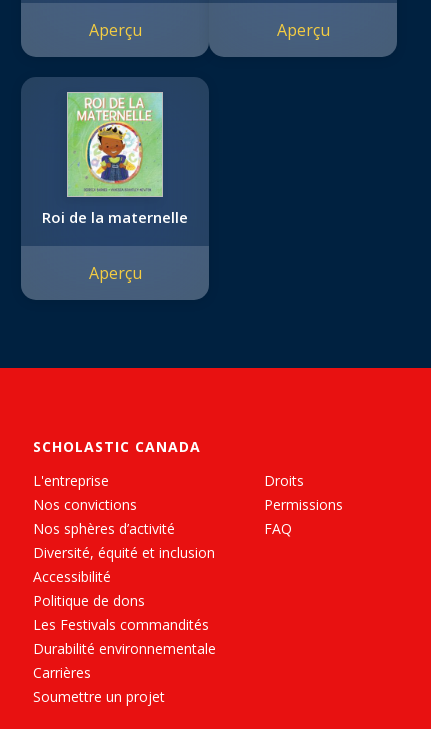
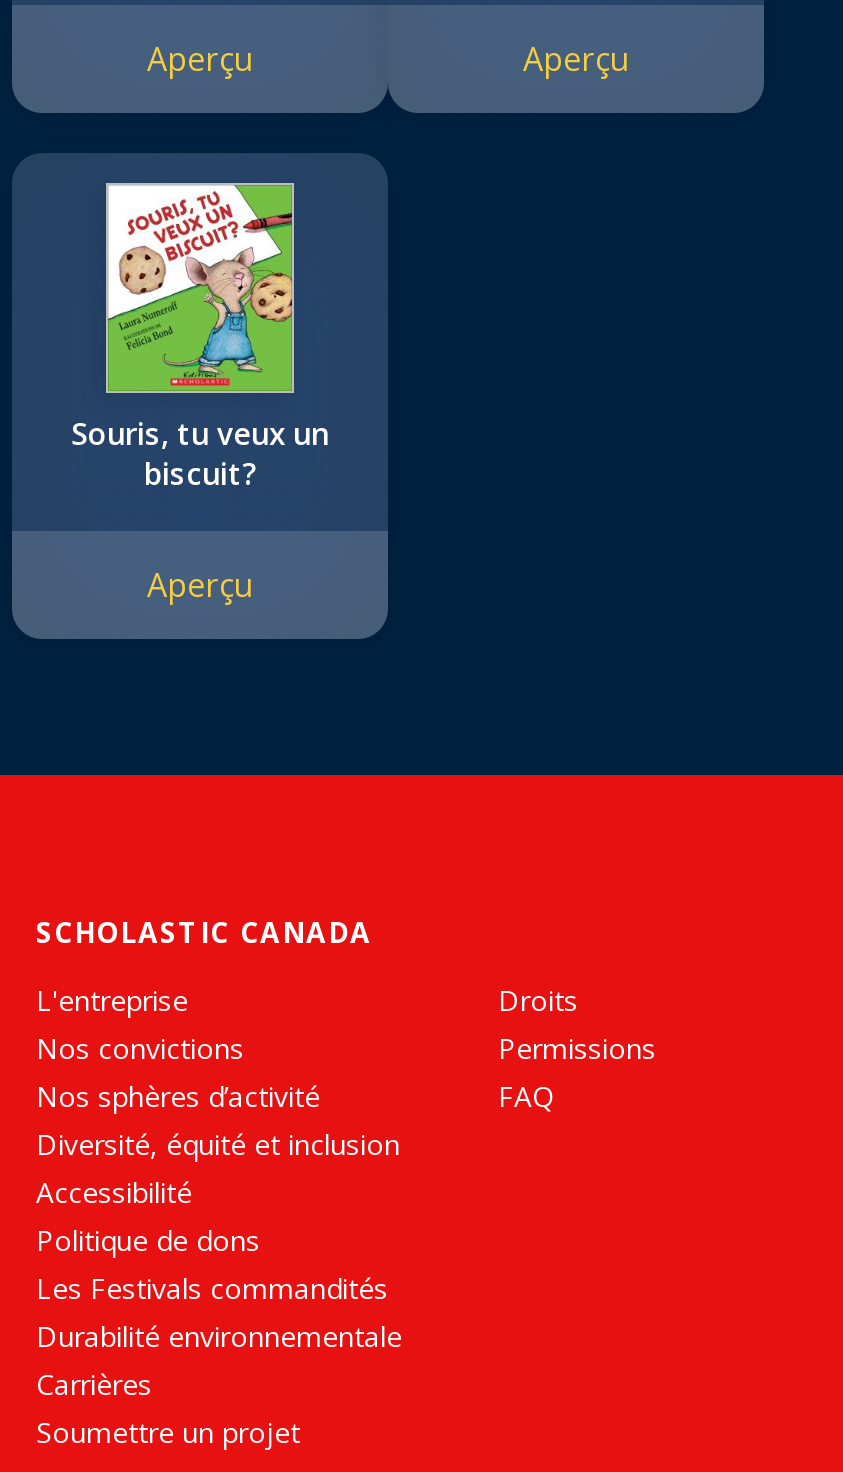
- [image]
- Roi de la maternelle
+ [image]
+ Souris, tu veux un
+ biscuit?
